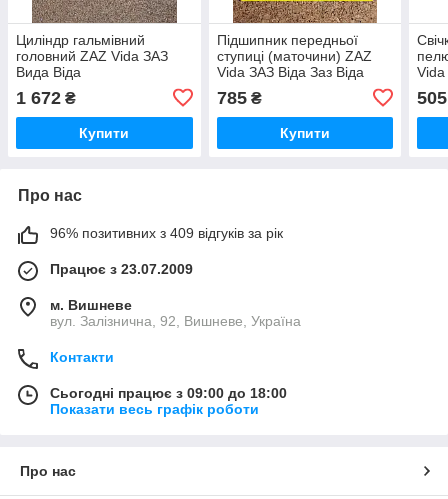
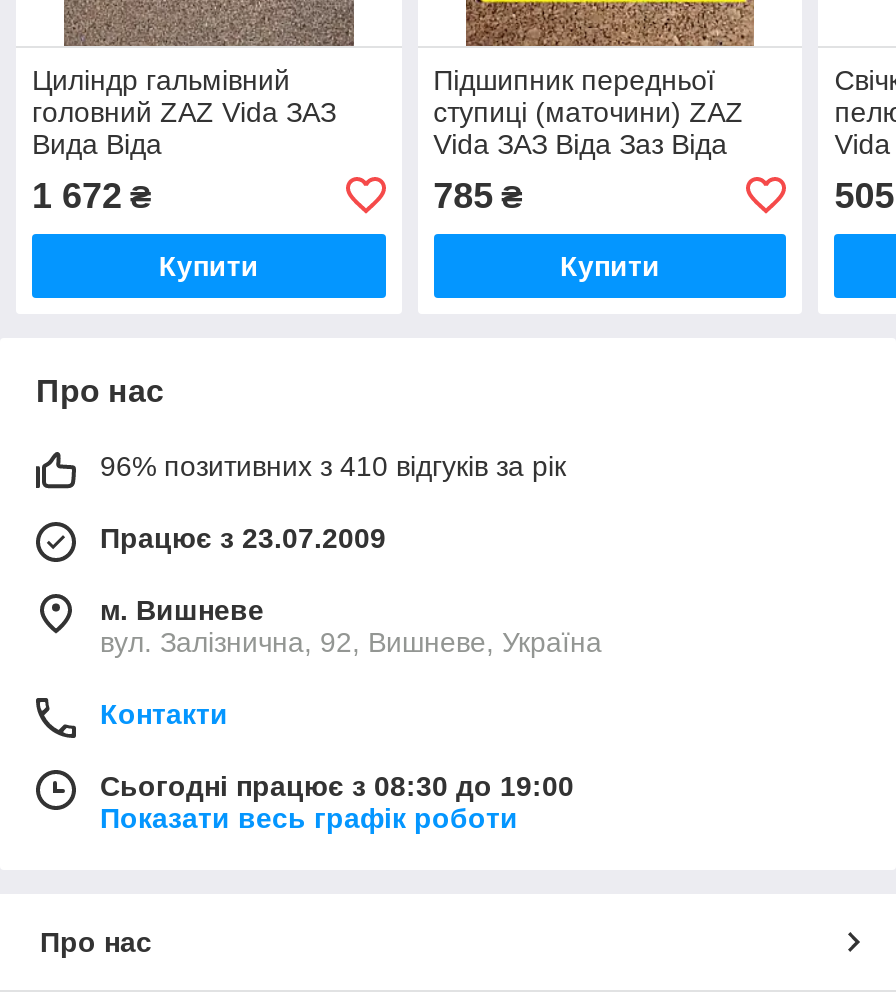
- 96% позитивних з 409 відгуків за рік
+ 96% позитивних з 410 відгуків за рік

- Сьогодні працює з 09:00 до 18:00
+ Сьогодні працює з 08:30 до 19:00
